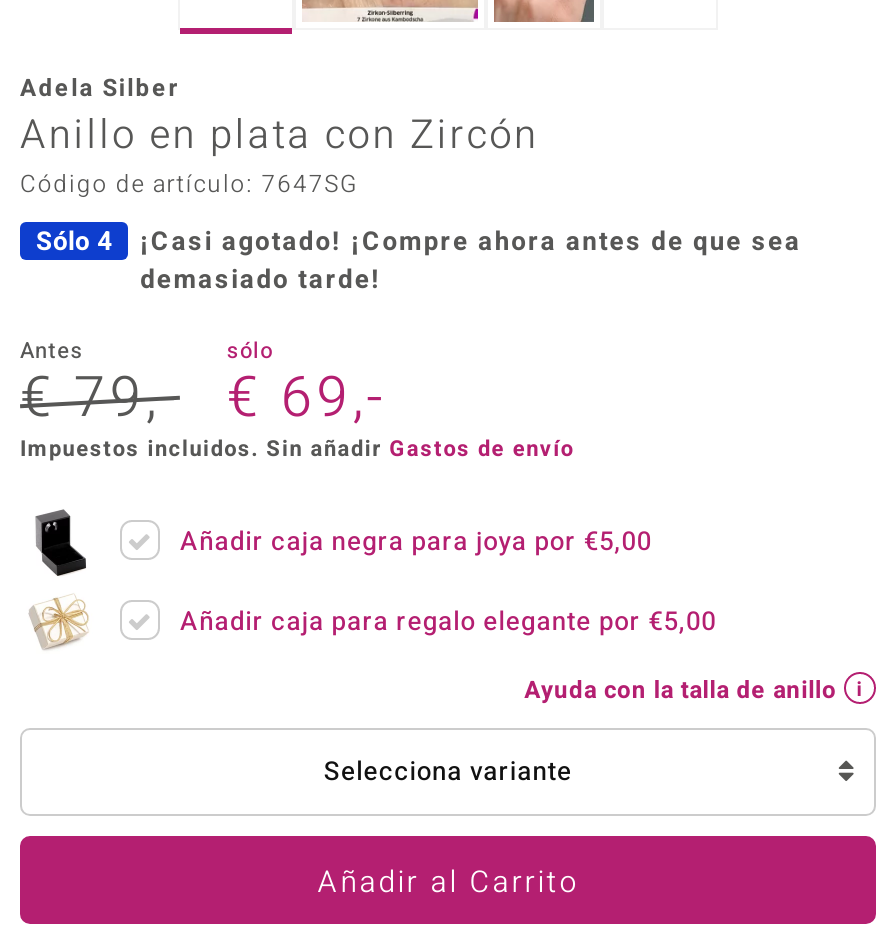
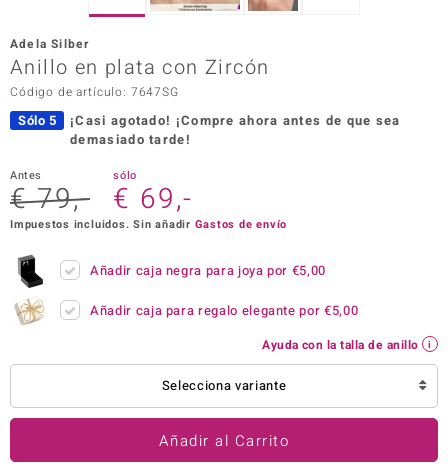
- Sólo 4 ¡Casi agotado! ¡Compre ahora antes de que sea
+ Sólo 5 ¡Casi agotado! ¡Compre ahora antes de que sea
